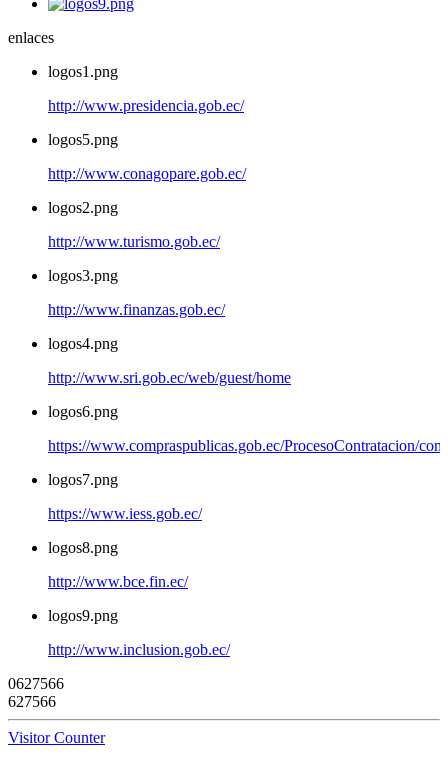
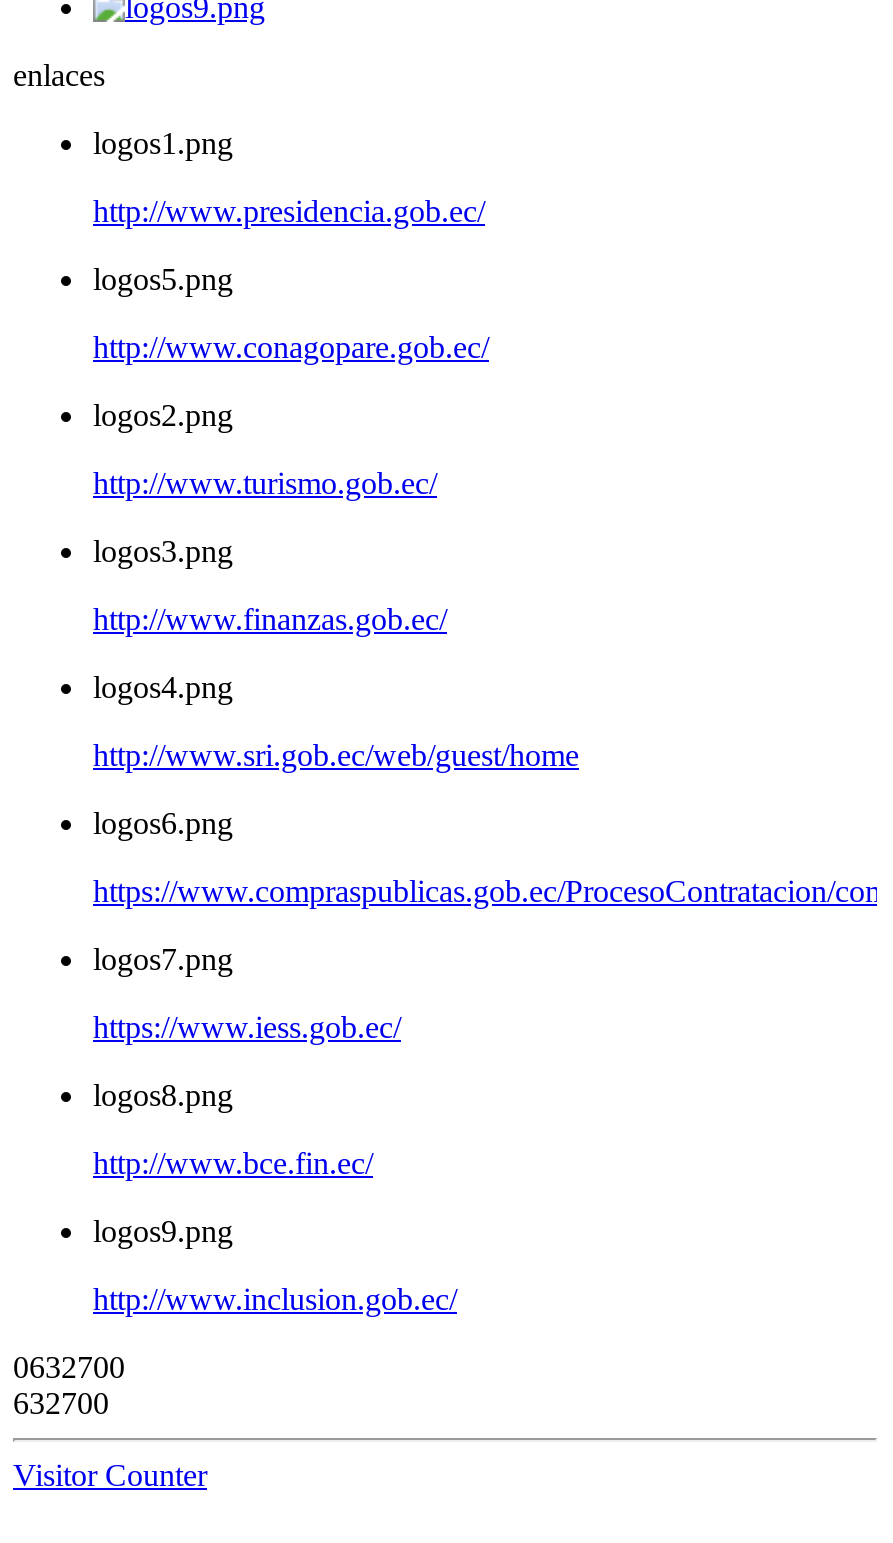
- 0627566
+ 0632700

- 627566
+ 632700
